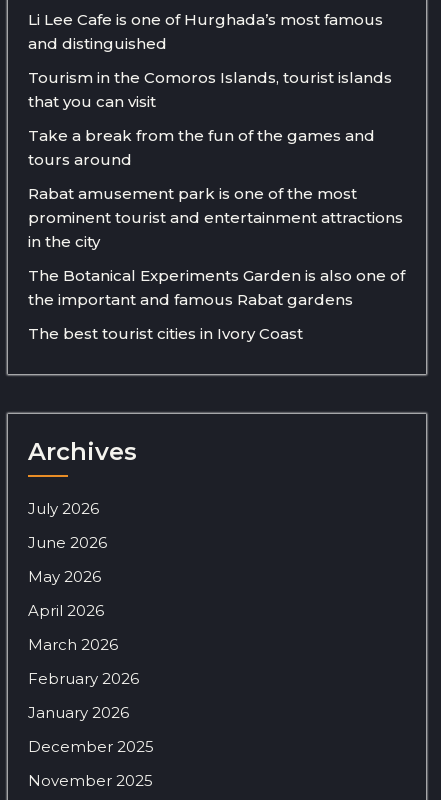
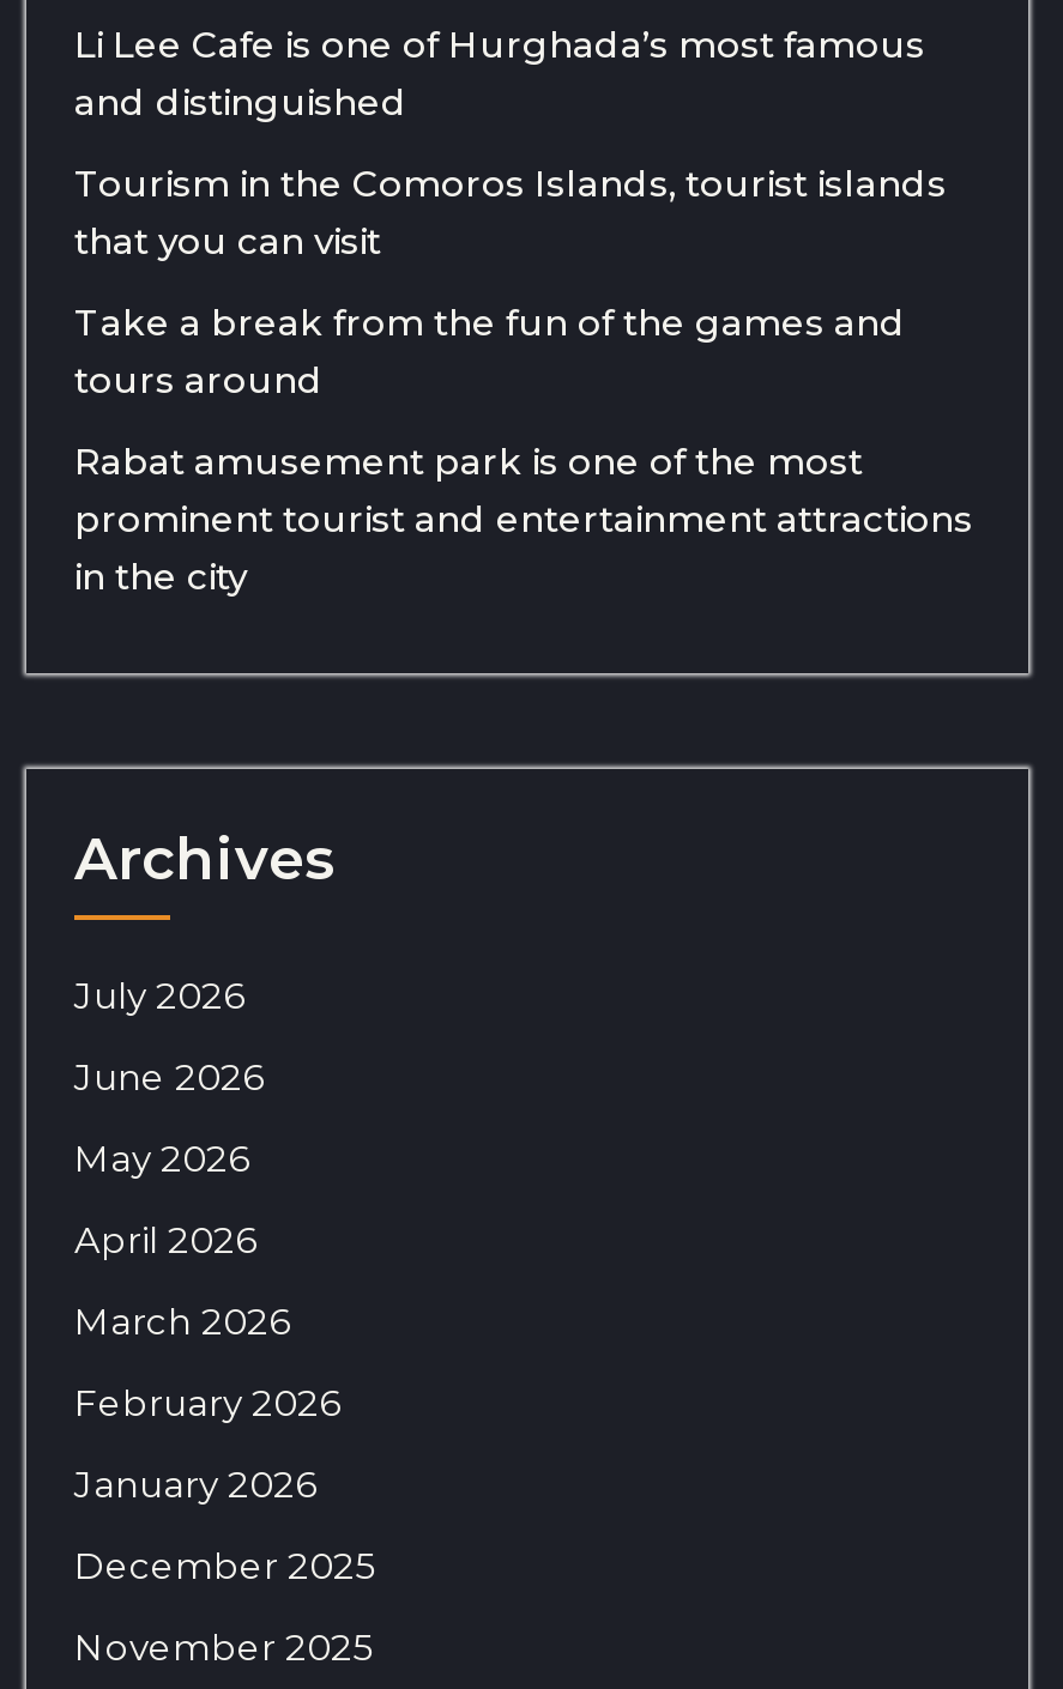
- The Botanical Experiments Garden is also one of
- the important and famous Rabat gardens
- The best tourist cities in Ivory Coast
